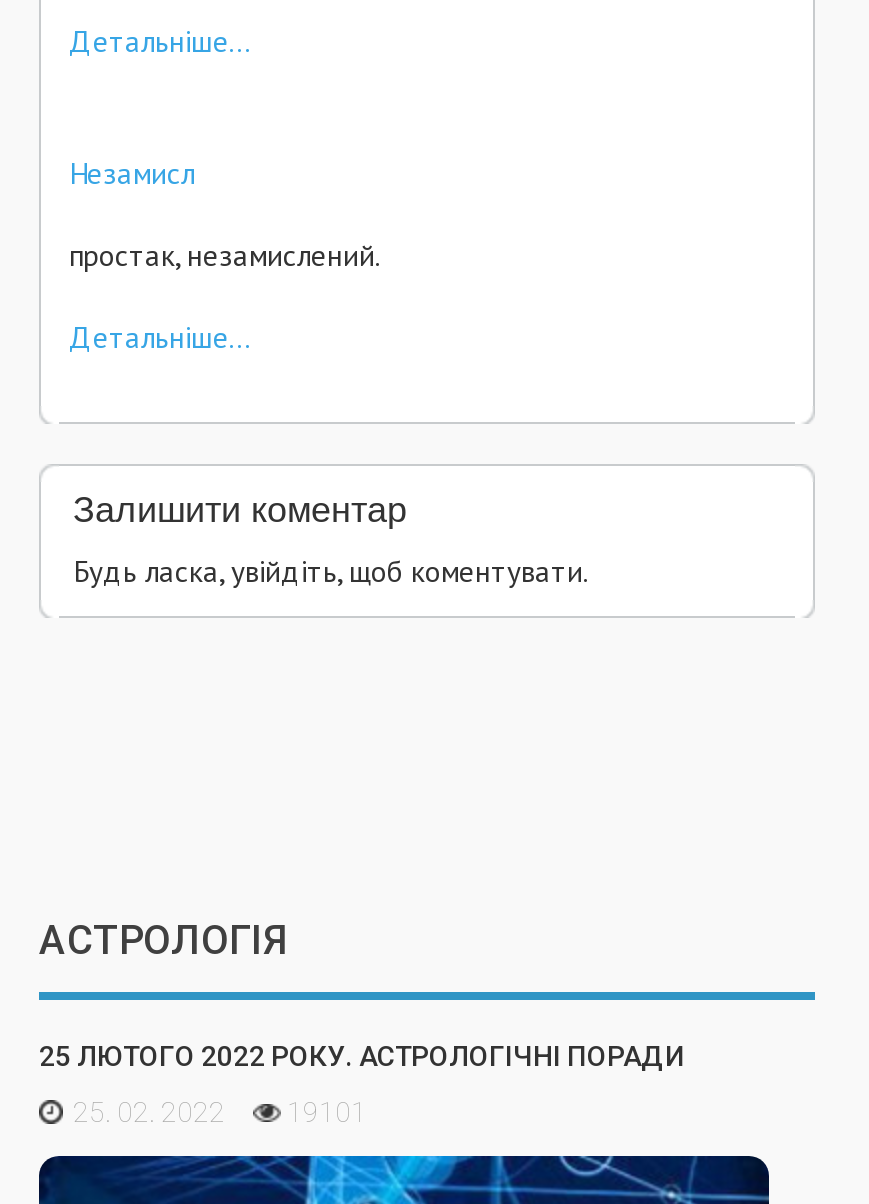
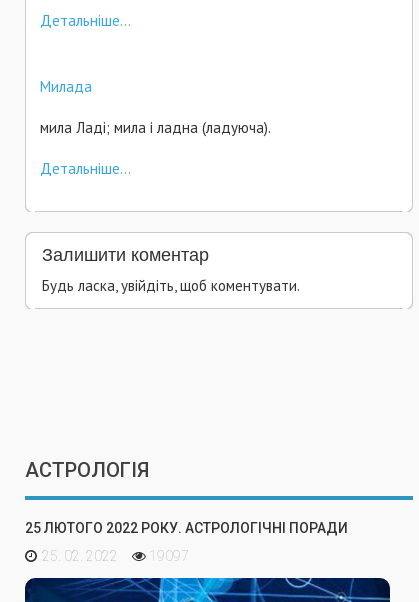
- Незамисл
+ Милада

- простак, незамислений.
+ мила Ладі; мила і ладна (ладуюча).

- 25. 02. 2022 19101
+ 25. 02. 2022 19097
